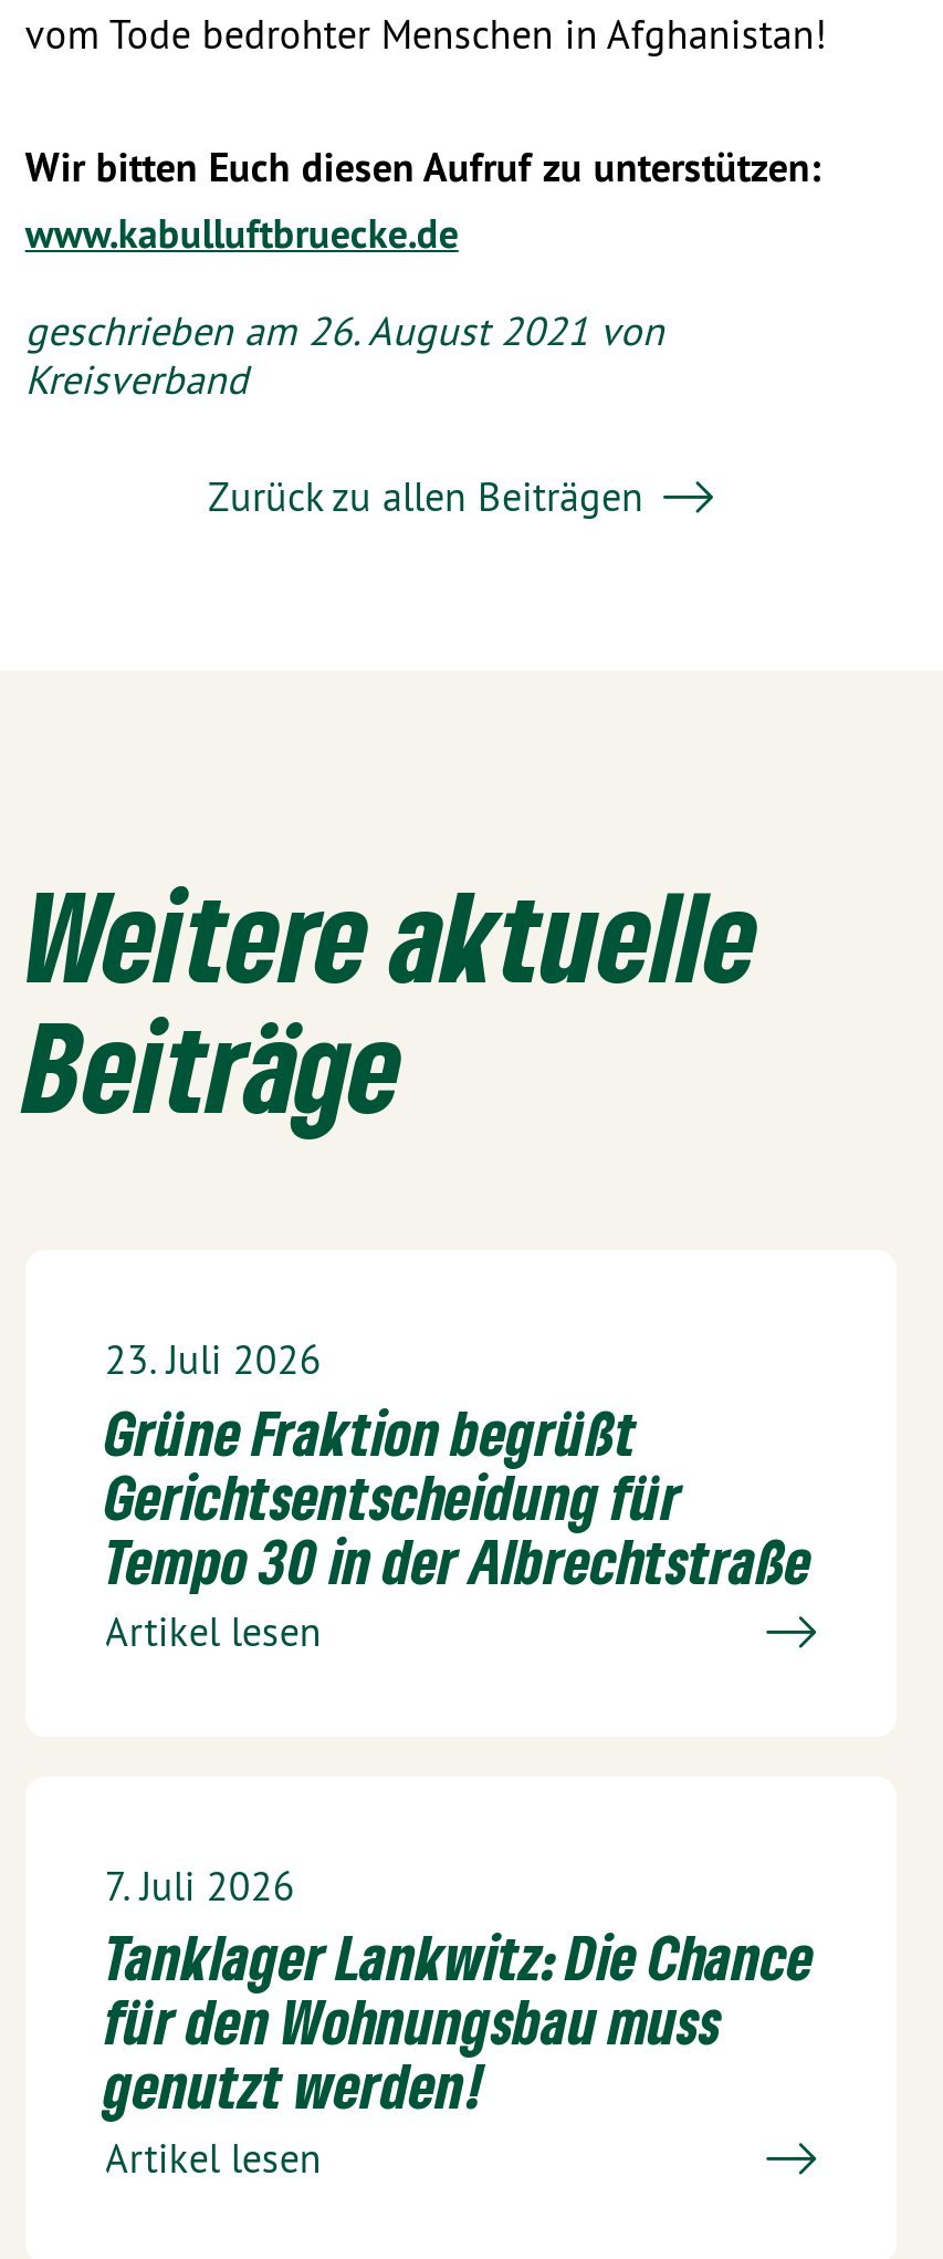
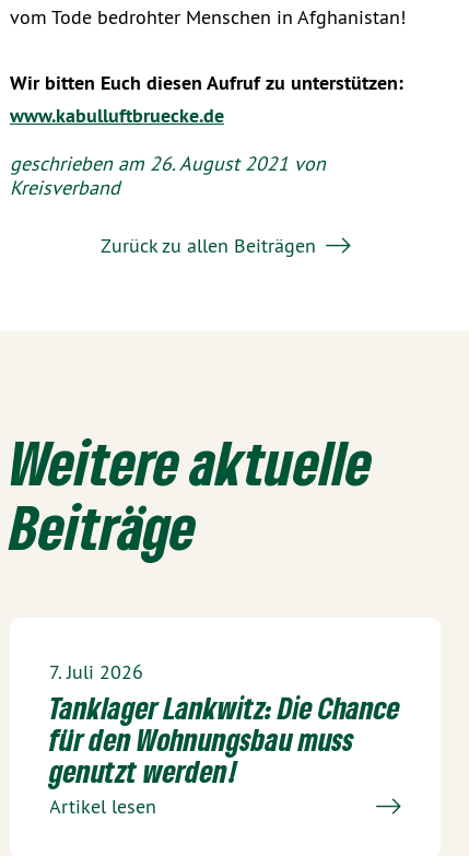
- 23. Juli 2026
- Grüne Fraktion begrüßt
- Gerichtsentscheidung für
- Tempo 30 in der Albrechtstraße
- Artikel lesen
